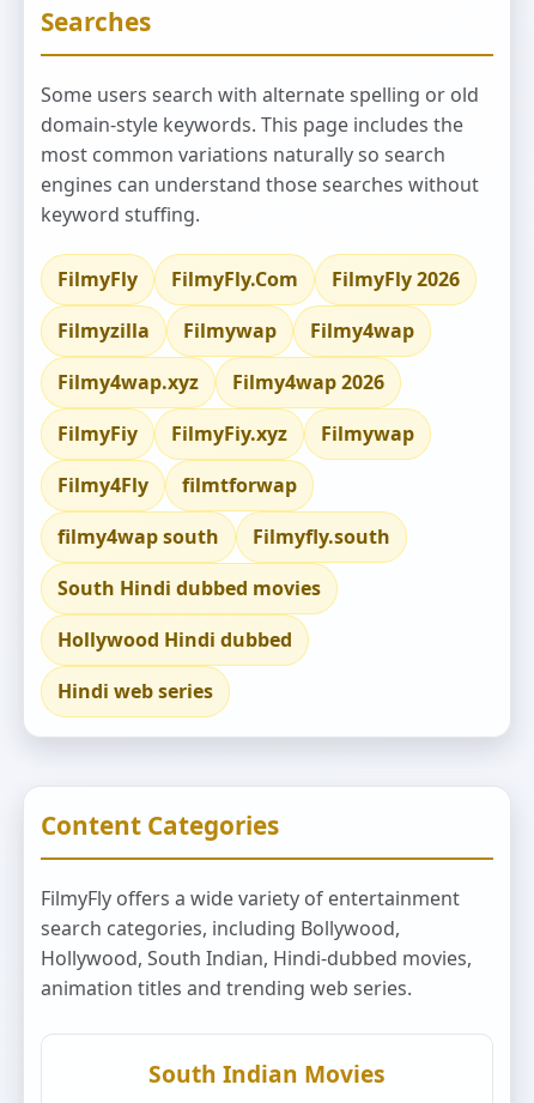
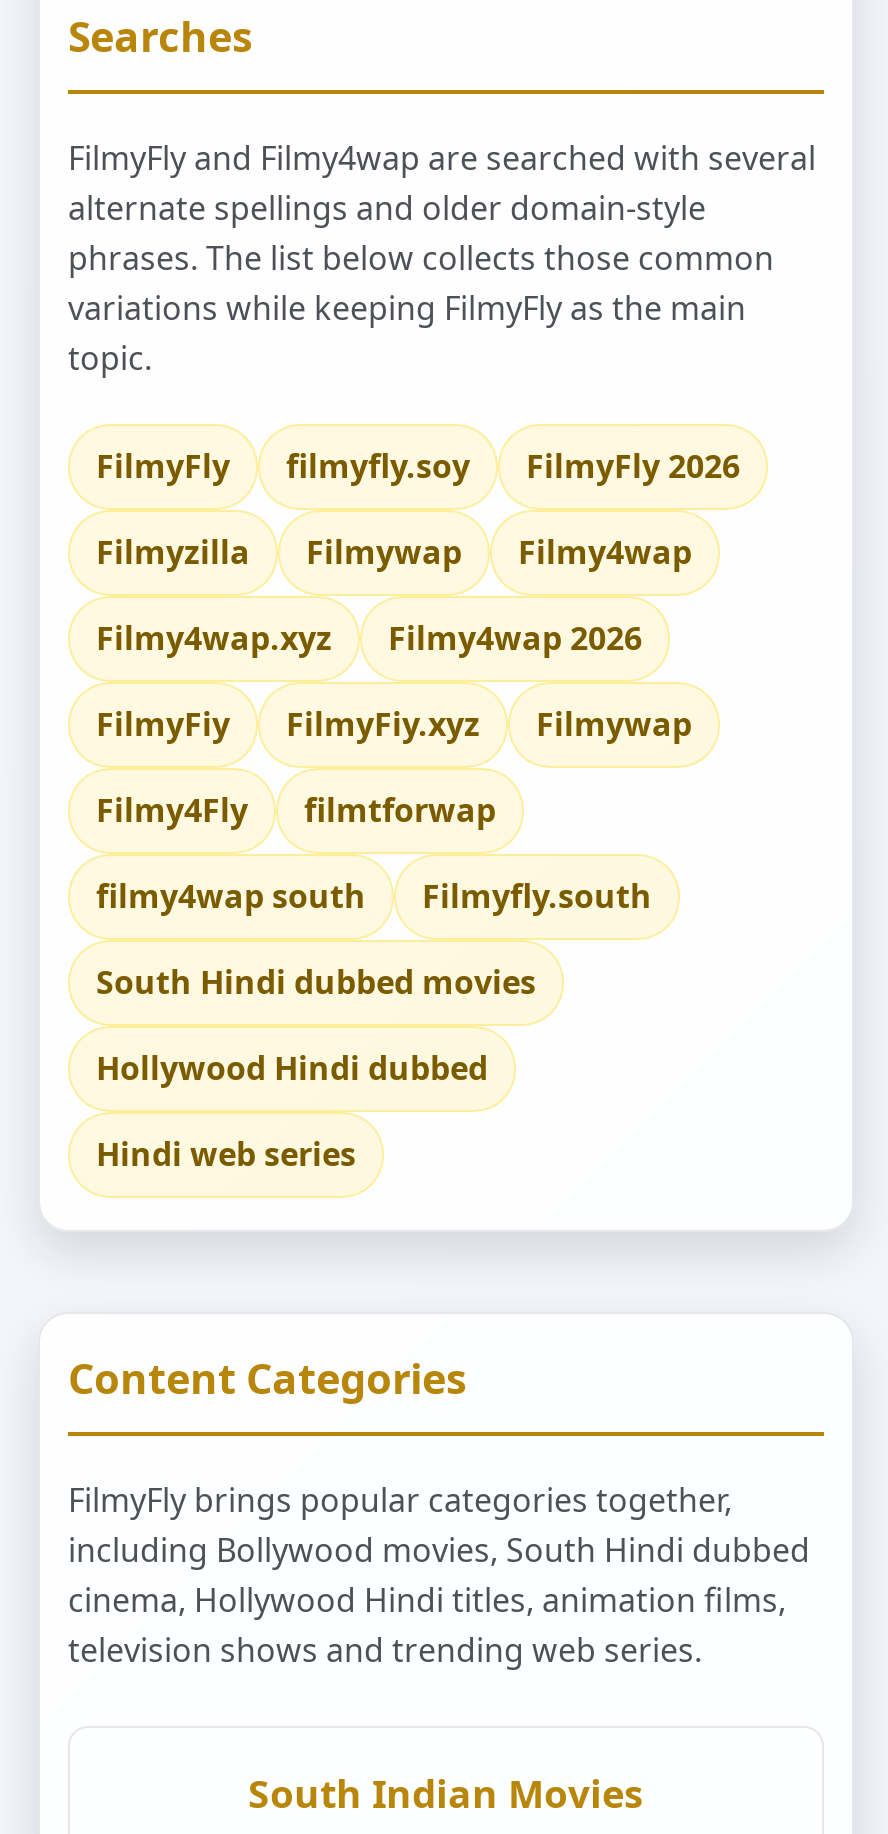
- Some users search with alternate spelling or old
- domain-style keywords. This page includes the
- most common variations naturally so search
- engines can understand those searches without
- keyword stuffing.
+ FilmyFly and Filmy4wap are searched with several
+ alternate spellings and older domain-style
+ phrases. The list below collects those common
+ variations while keeping FilmyFly as the main
+ topic.

- FilmyFly.Com
+ filmyfly.soy

- FilmyFly offers a wide variety of entertainment
- search categories, including Bollywood,
- Hollywood, South Indian, Hindi-dubbed movies,
- animation titles and trending web series.
+ FilmyFly brings popular categories together,
+ including Bollywood movies, South Hindi dubbed
+ cinema, Hollywood Hindi titles, animation films,
+ television shows and trending web series.
